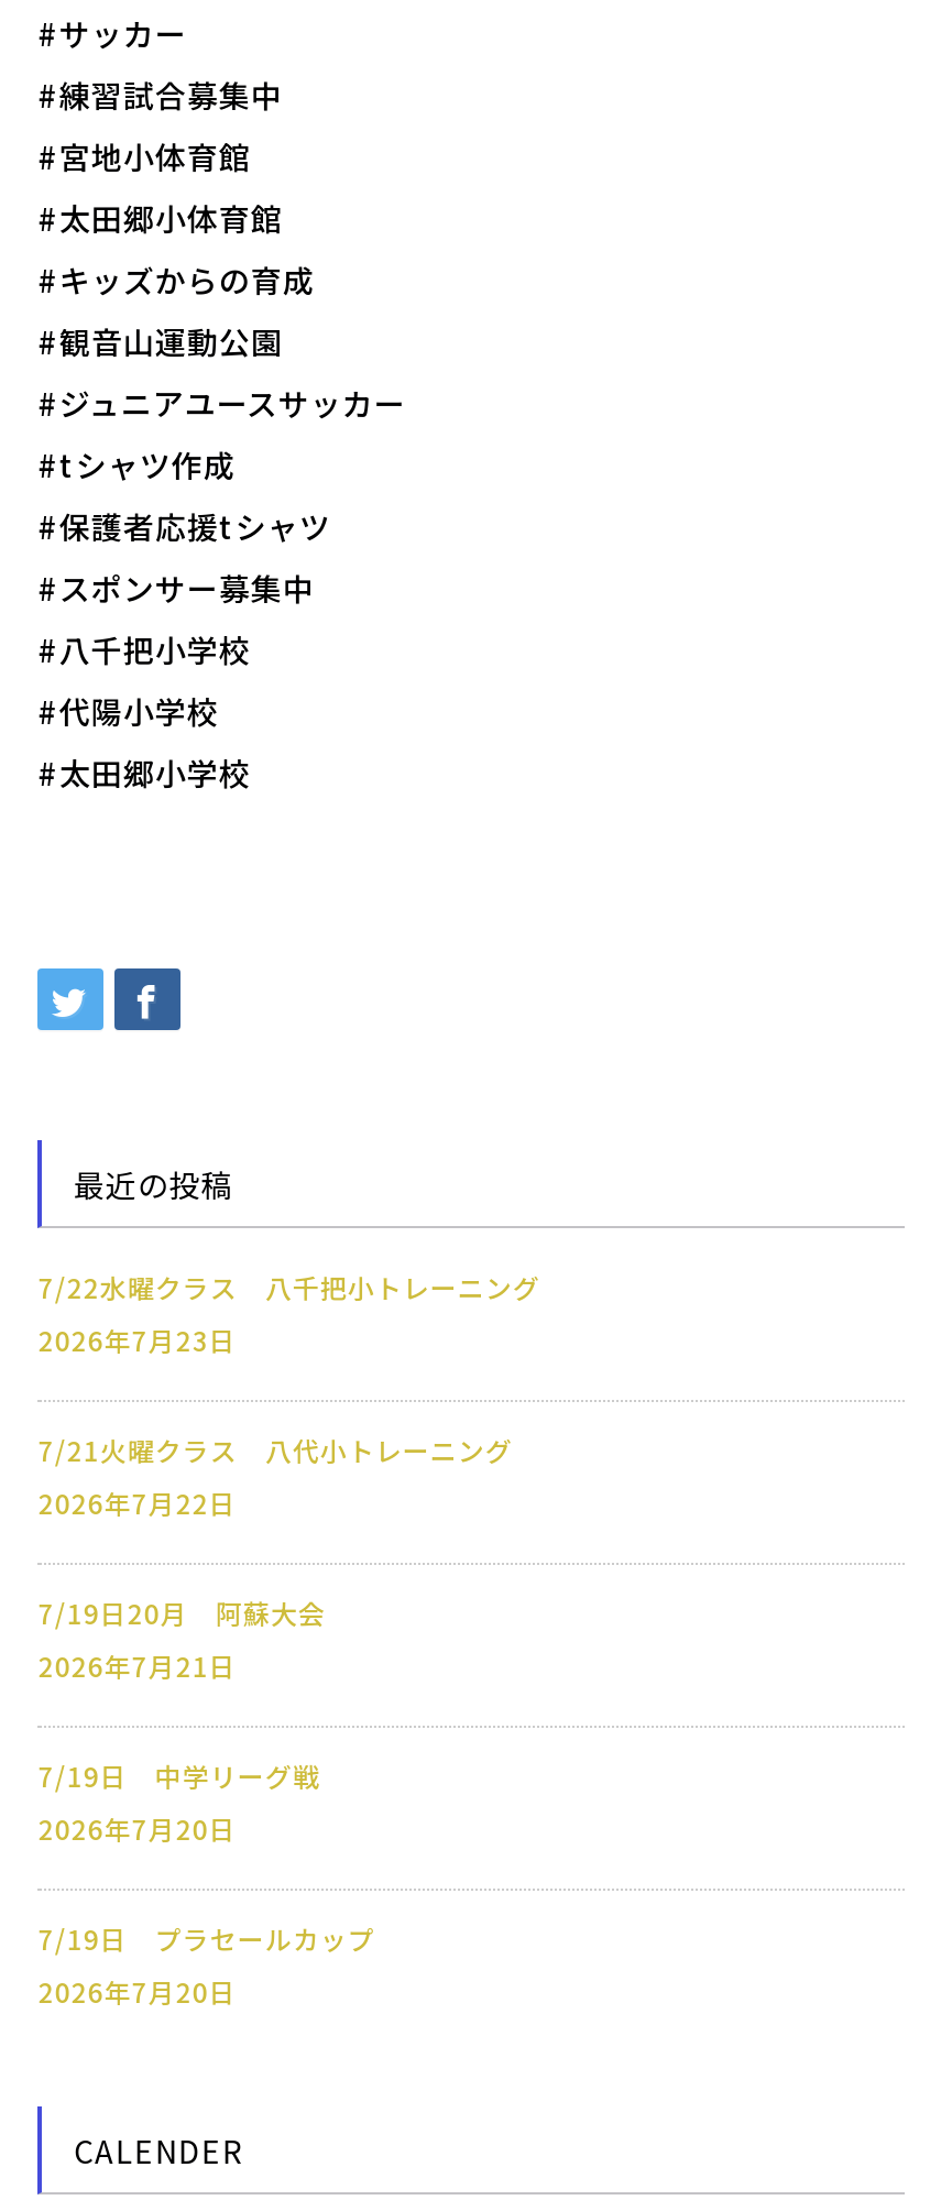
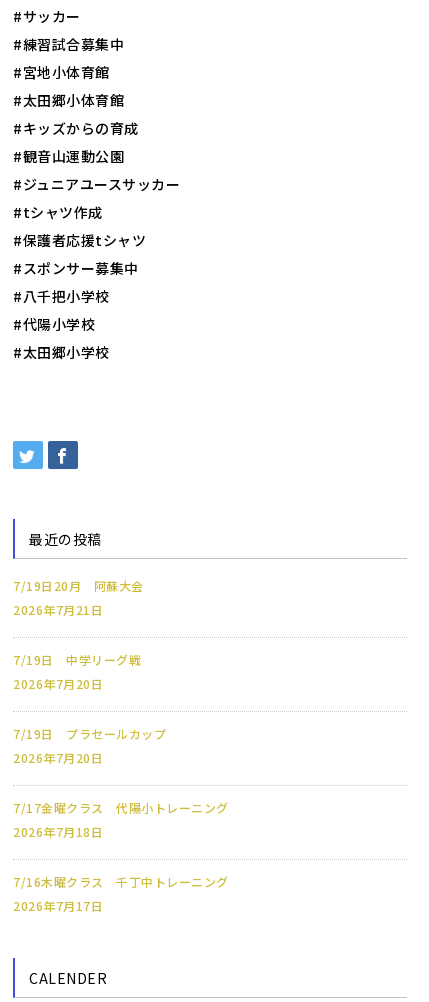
- 7/22水曜クラス 八千把小トレーニング
- 2026年7月23日
- 7/21火曜クラス 八代小トレーニング
- 2026年7月22日

moved up: 7/19日20月 阿蘇大会 | 2026年7月21日 | 7/19日 中学リーグ戦 | 2026年7月20日 | 7/19日 プラセールカップ | 2026年7月20日

+ 7/17金曜クラス 代陽小トレーニング
+ 2026年7月18日
+ 7/16木曜クラス 千丁中トレーニング
+ 2026年7月17日
